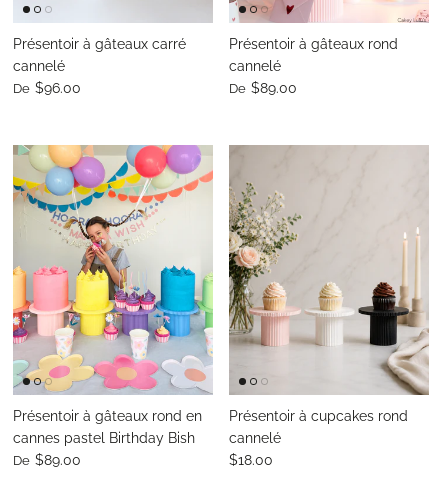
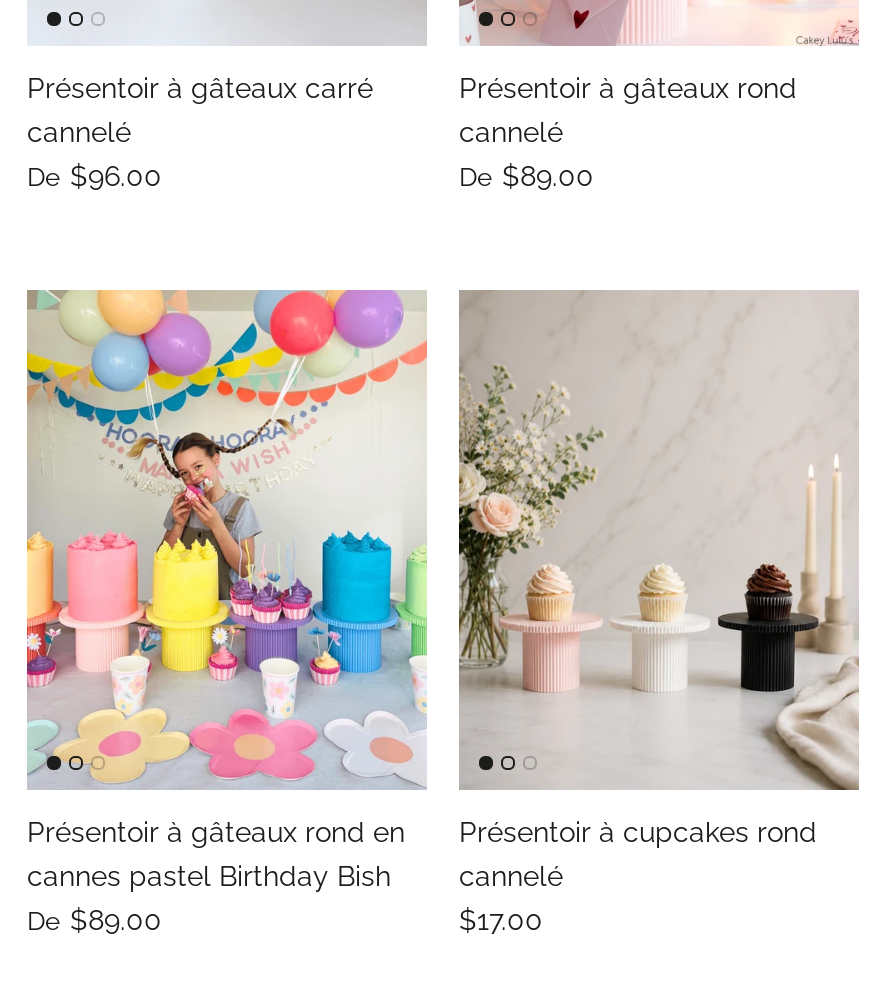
- $18.00
+ $17.00
